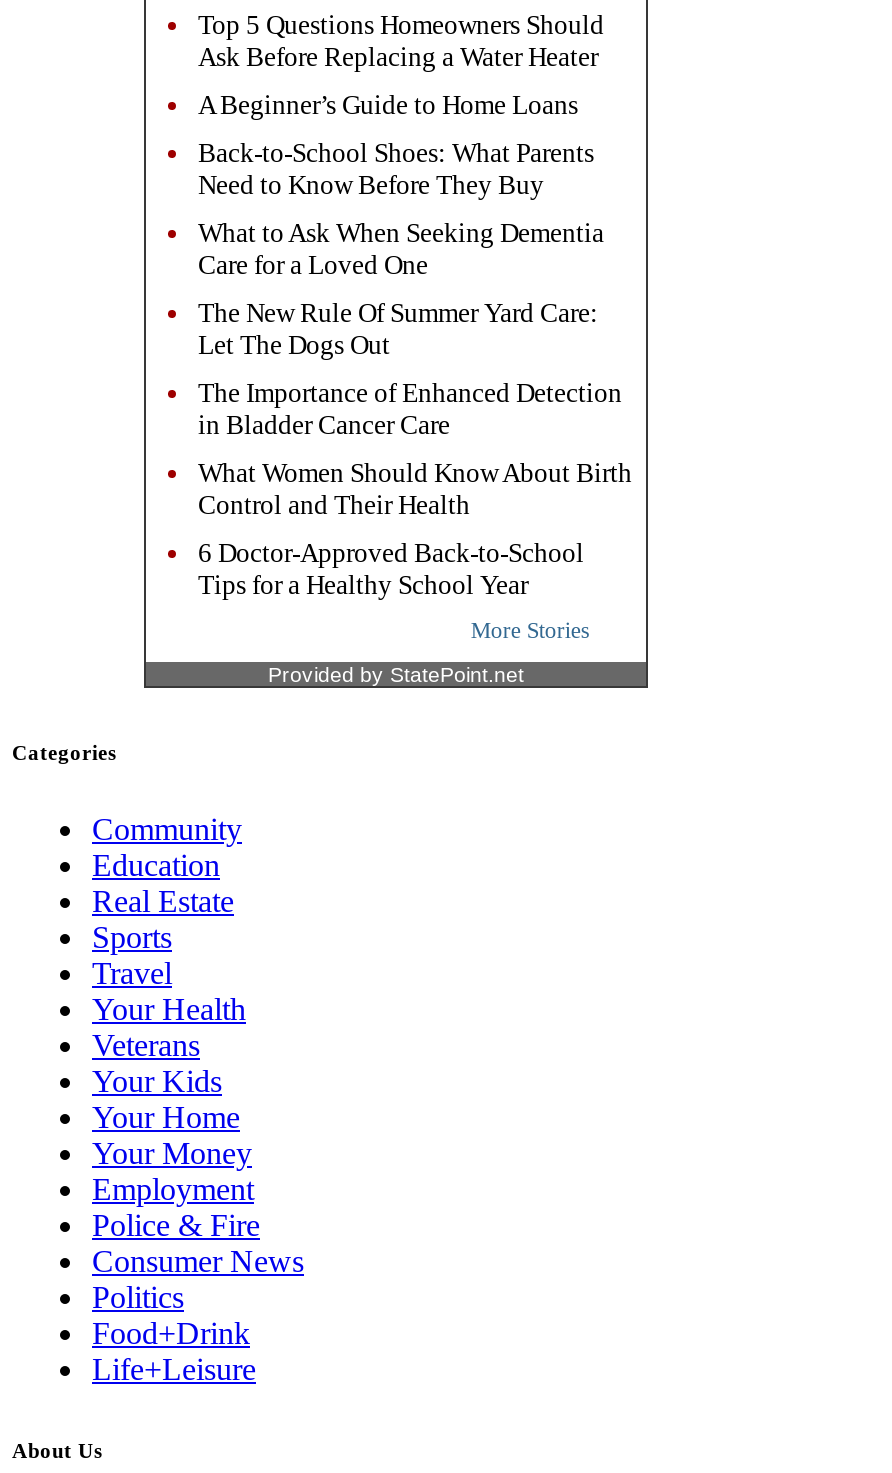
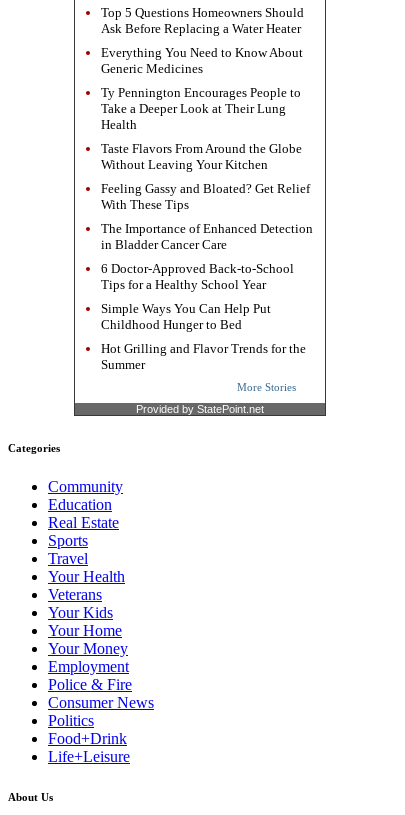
- A Beginner’s Guide to Home Loans
+ Everything You Need to Know About
+ Generic Medicines

- Back-to-School Shoes: What Parents
- Need to Know Before They Buy
+ Ty Pennington Encourages People to
+ Take a Deeper Look at Their Lung
+ Health

- What to Ask When Seeking Dementia
- Care for a Loved One
+ Taste Flavors From Around the Globe
+ Without Leaving Your Kitchen

- The New Rule Of Summer Yard Care:
- Let The Dogs Out
+ Feeling Gassy and Bloated? Get Relief
+ With These Tips

- What Women Should Know About Birth
- Control and Their Health

+ Simple Ways You Can Help Put
+ Childhood Hunger to Bed
+ Hot Grilling and Flavor Trends for the
+ Summer
